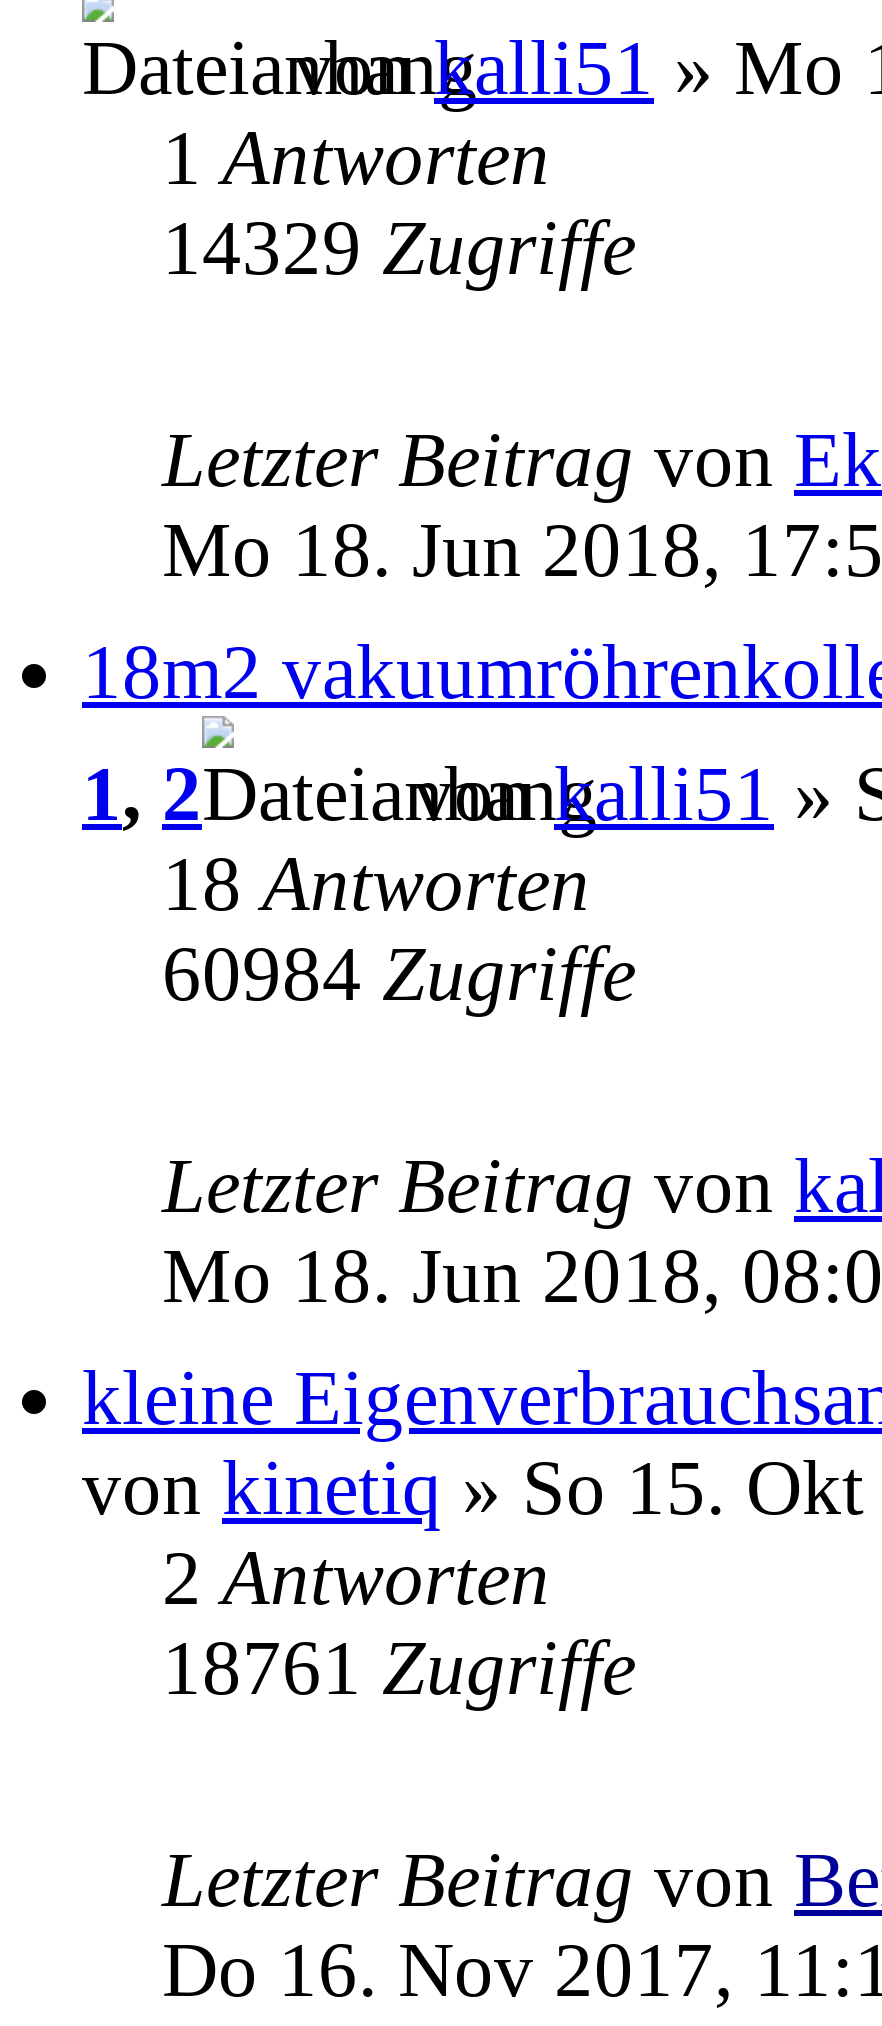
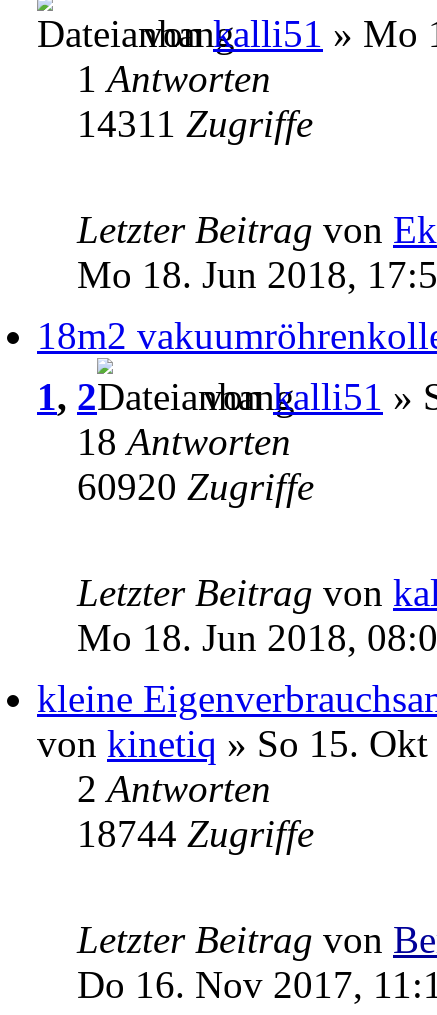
- 14329 Zugriffe
+ 14311 Zugriffe

- 60984 Zugriffe
+ 60920 Zugriffe

- 18761 Zugriffe
+ 18744 Zugriffe
